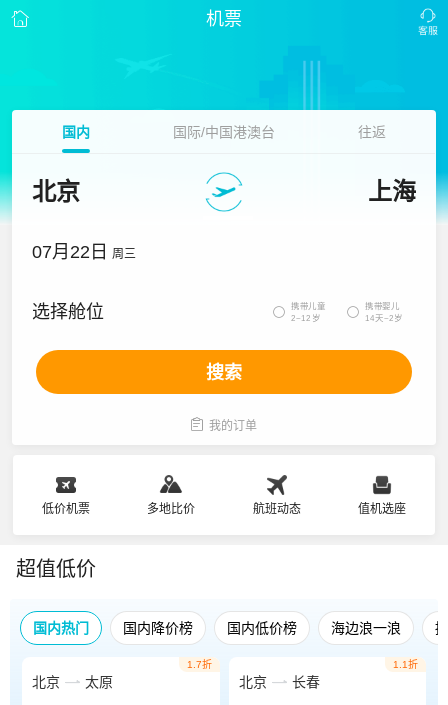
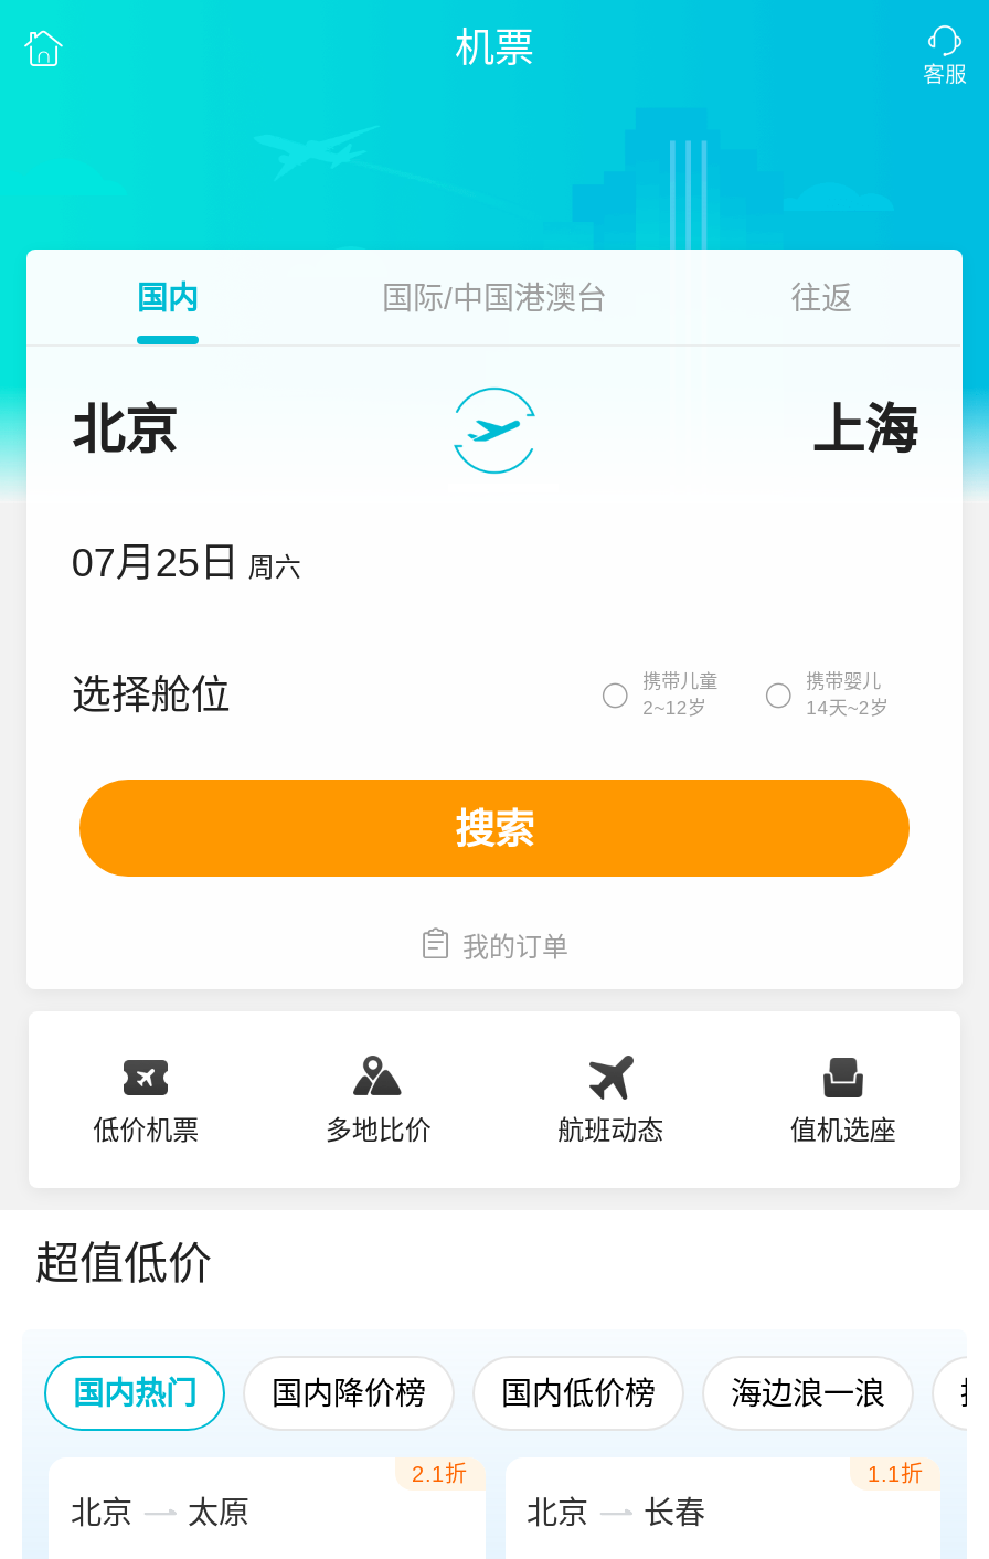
- 07月22日 周三
+ 07月25日 周六

- 1.7折
+ 2.1折
